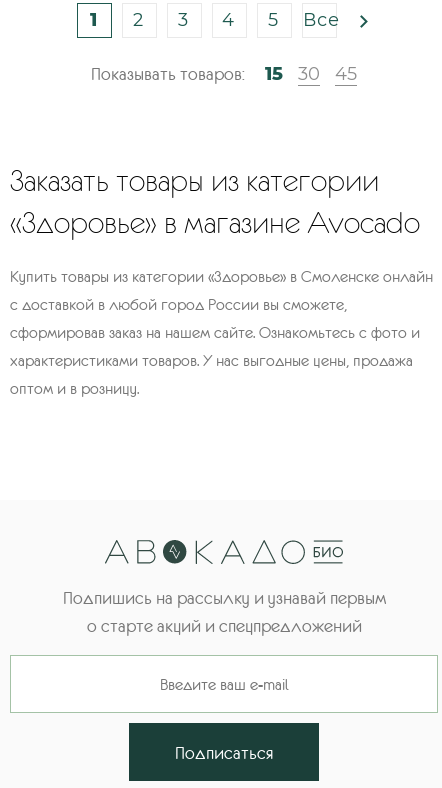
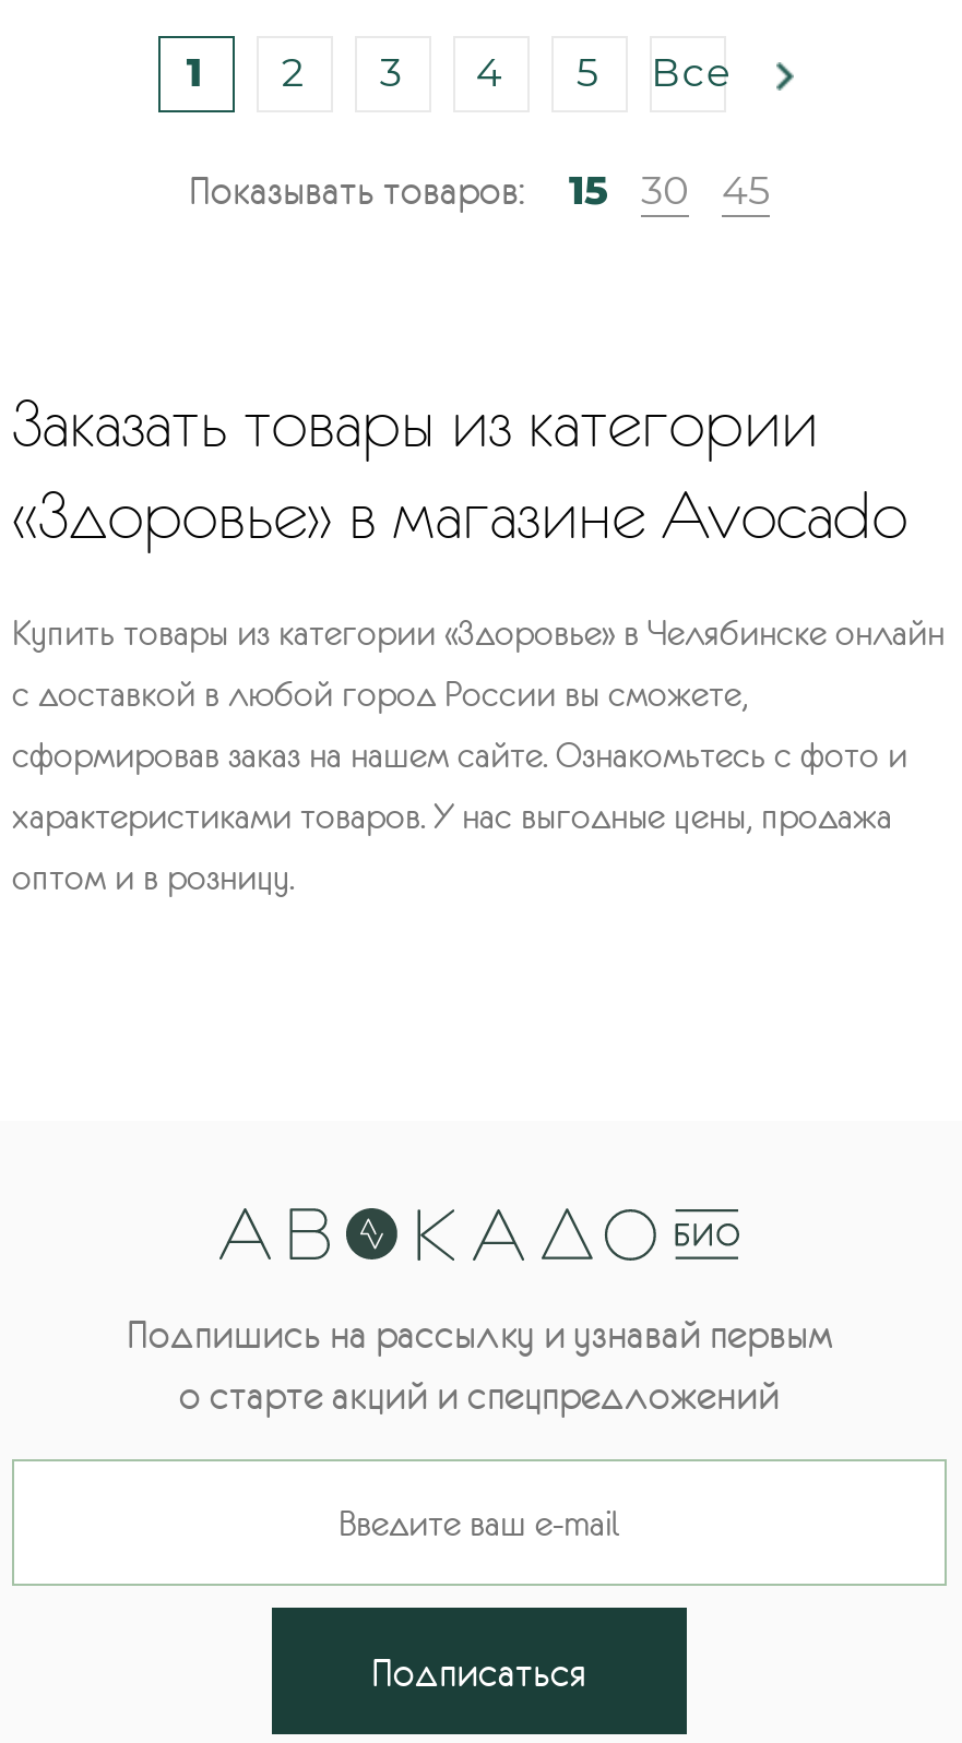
- Купить товары из категории «Здоровье» в Смоленске онлайн
+ Купить товары из категории «Здоровье» в Челябинске онлайн
